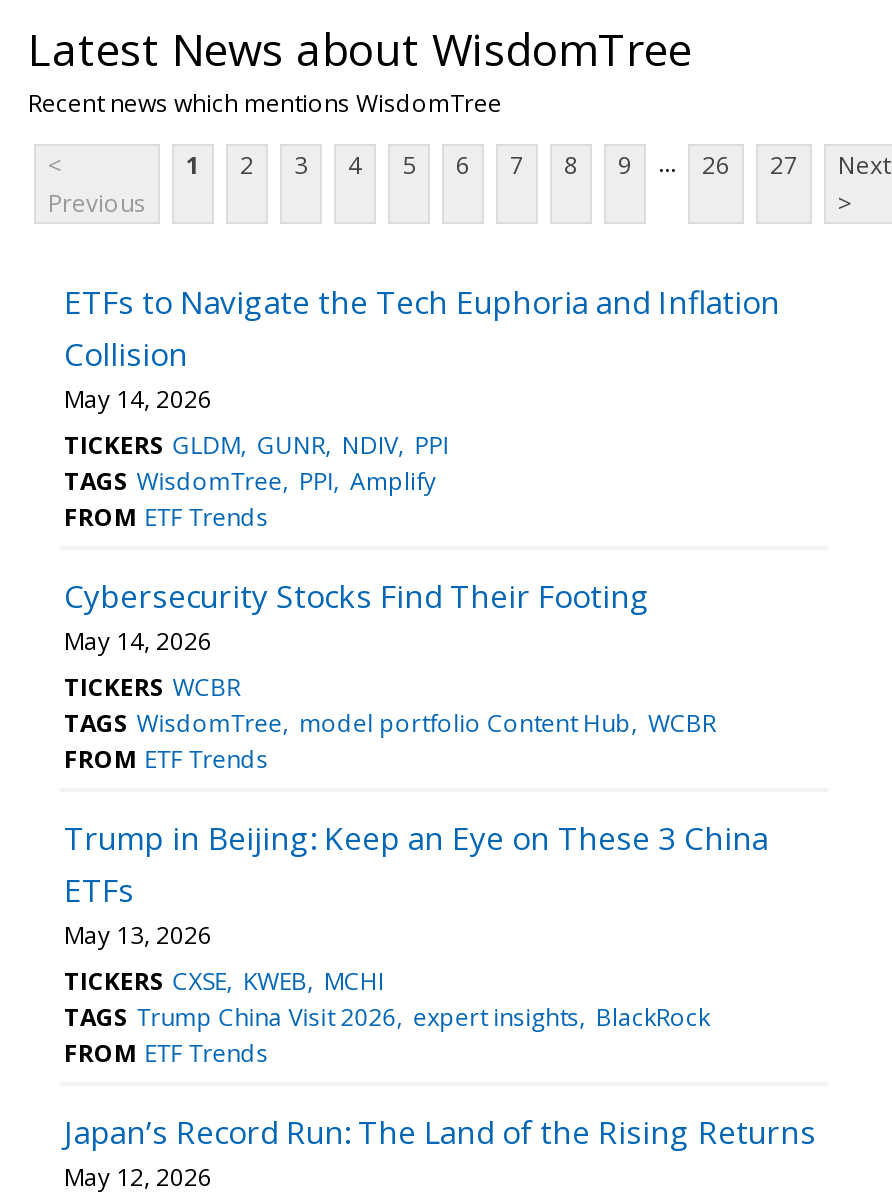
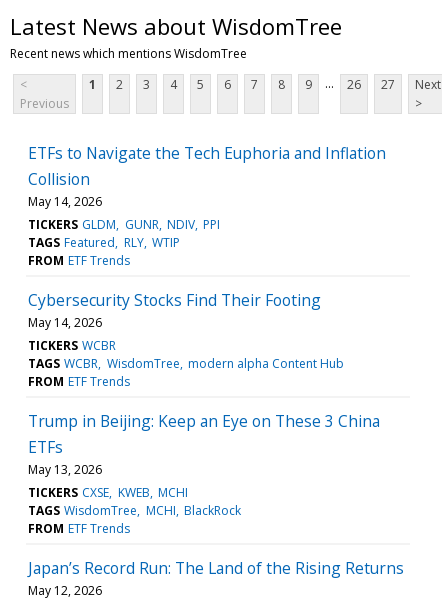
- TAGS WisdomTree PPI Amplify
+ TAGS Featured RLY WTIP

- TAGS WisdomTree model portfolio Content Hub WCBR
+ TAGS WCBR WisdomTree modern alpha Content Hub

- TAGS Trump China Visit 2026 expert insights BlackRock
+ TAGS WisdomTree MCHI BlackRock
